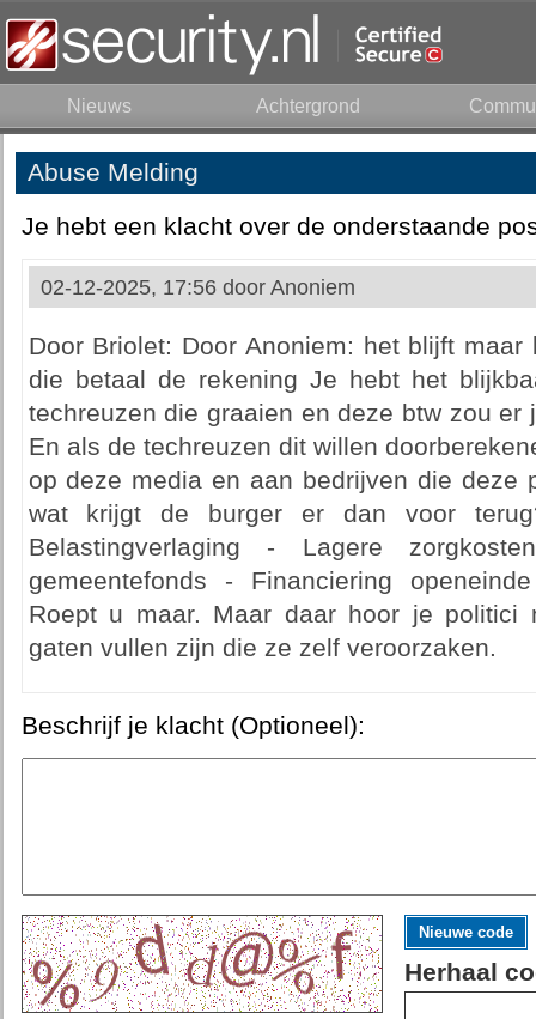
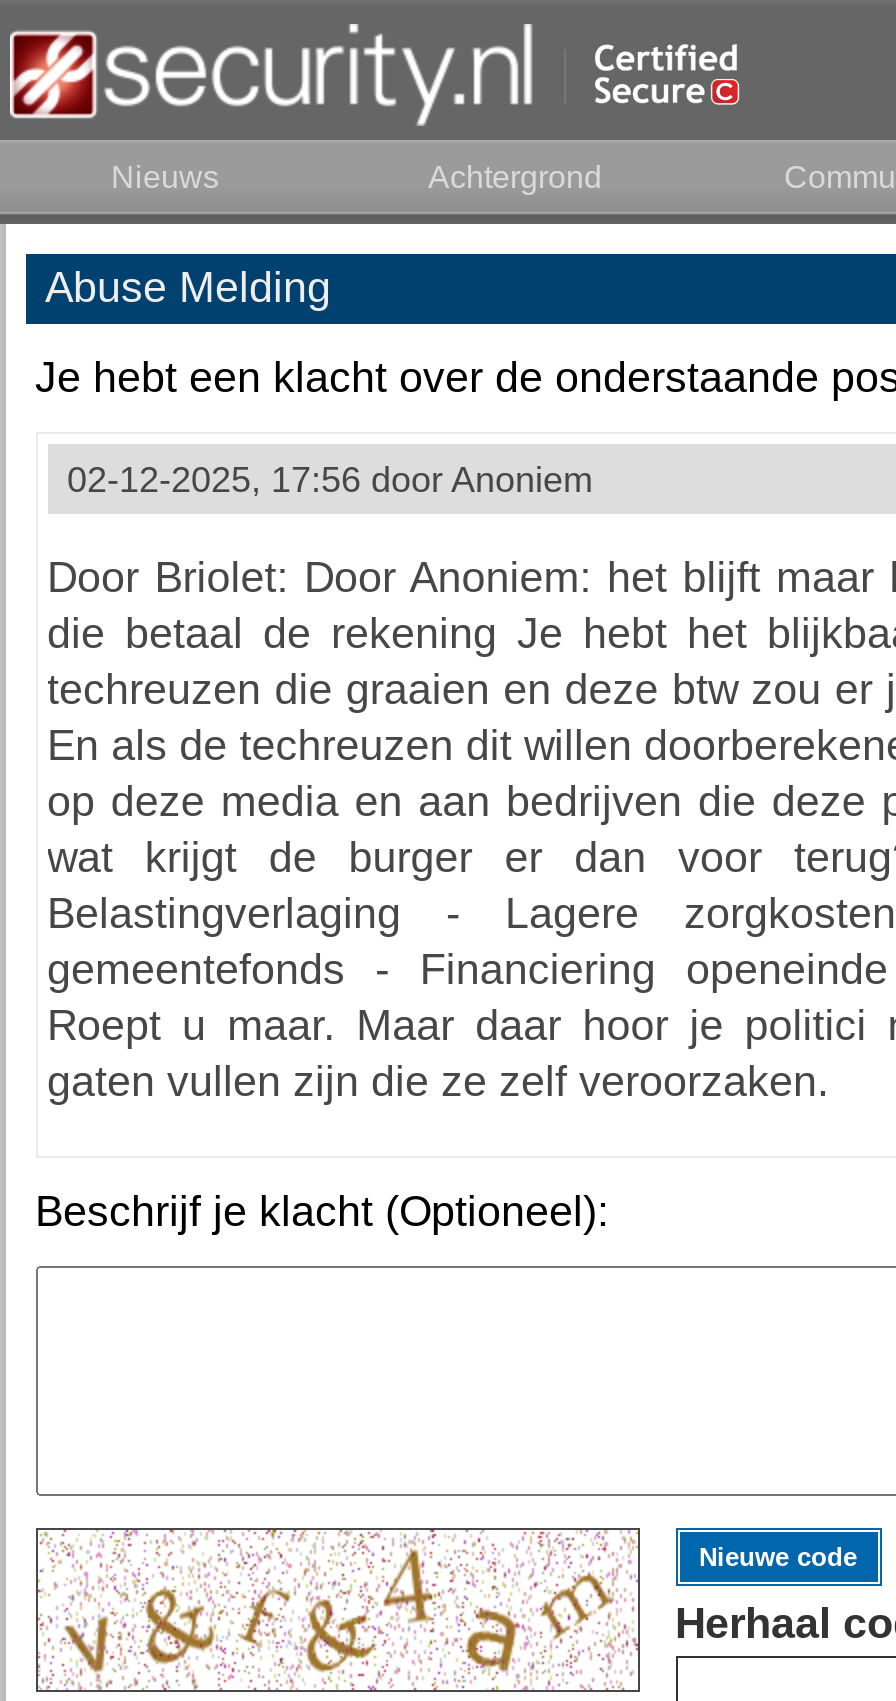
- [image]
+ [image]
